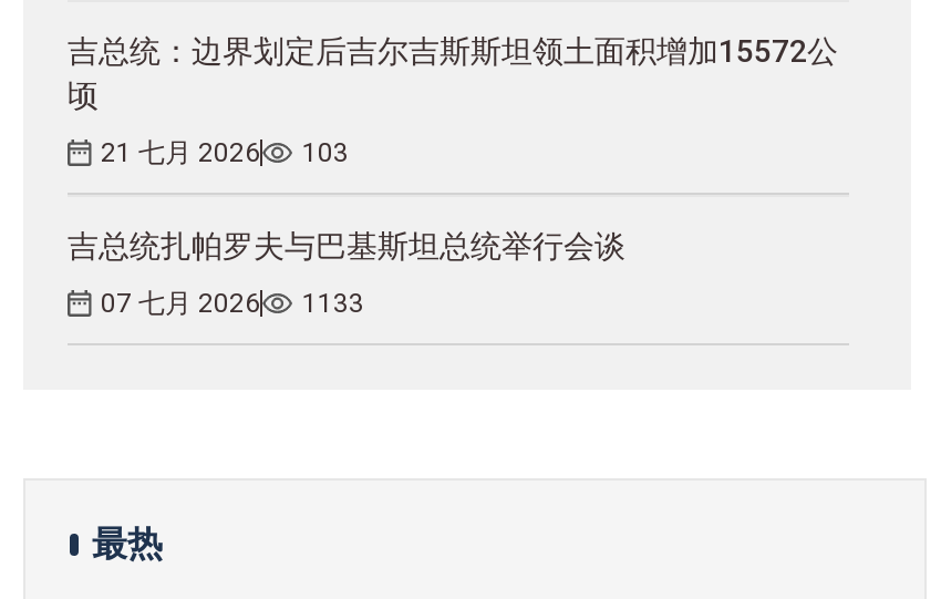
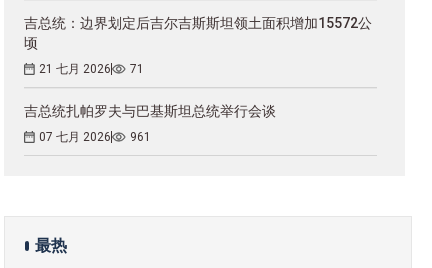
- 21 七月 2026 103
+ 21 七月 2026 71

- 07 七月 2026 1133
+ 07 七月 2026 961
